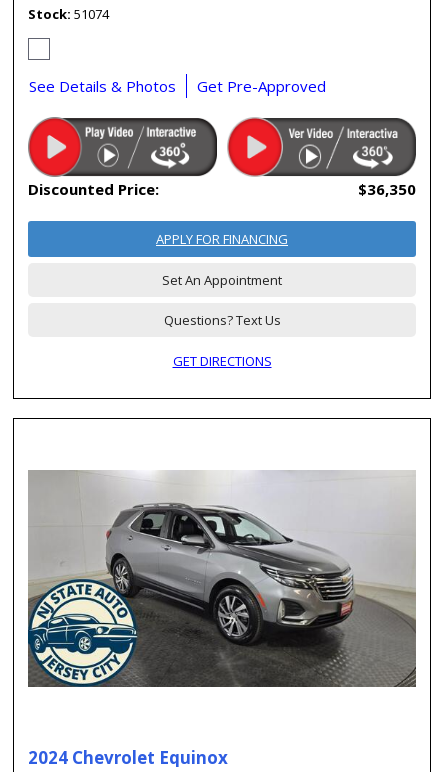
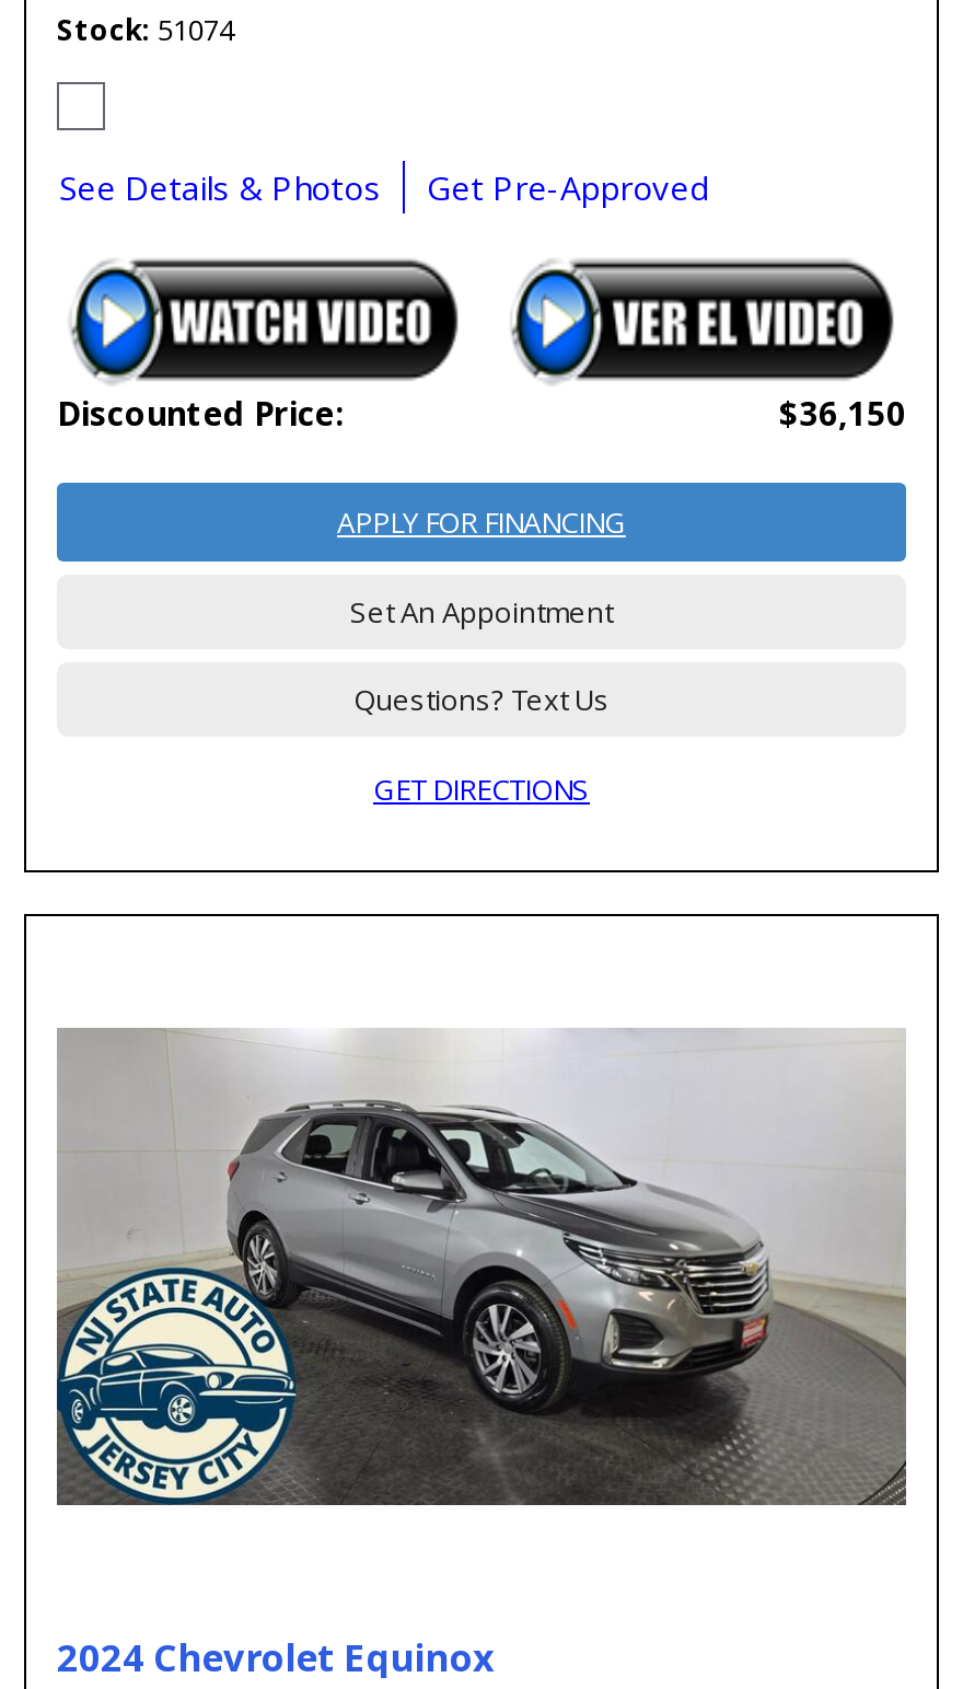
- [image]
+ [image]

- [image]
- $36,350
+ [image]
+ $36,150
